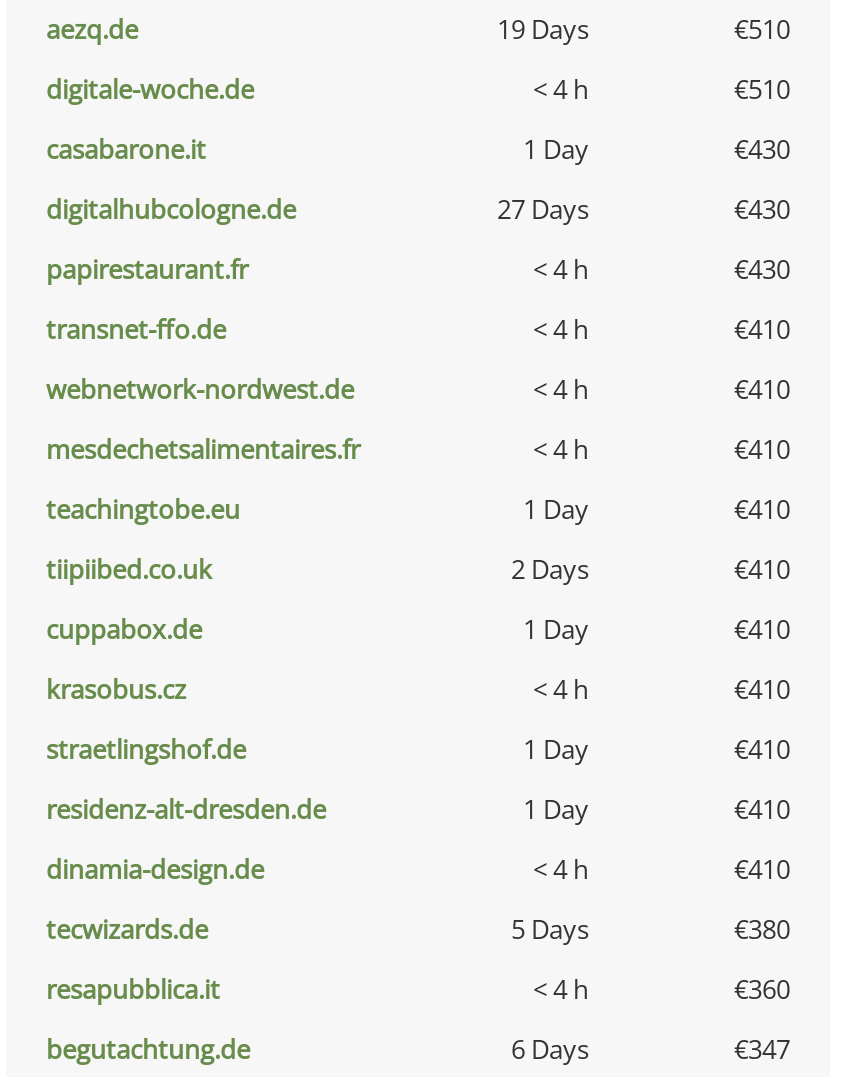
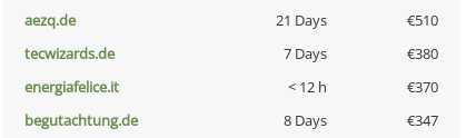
- 19 Days
+ 21 Days

- digitale-woche.de
- < 4 h
- €510
- casabarone.it
- 1 Day
- €430
- digitalhubcologne.de
- 27 Days
- €430
- papirestaurant.fr
- < 4 h
- €430
- transnet-ffo.de
- < 4 h
- €410
- webnetwork-nordwest.de
- < 4 h
- €410
- mesdechetsalimentaires.fr
- < 4 h
- €410
- teachingtobe.eu
- 1 Day
- €410
- tiipiibed.co.uk
- 2 Days
- €410
- cuppabox.de
- 1 Day
- €410
- krasobus.cz
- < 4 h
- €410
- straetlingshof.de
- 1 Day
- €410
- residenz-alt-dresden.de
- 1 Day
- €410
- dinamia-design.de
- < 4 h
- €410

- 5 Days
+ 7 Days

- resapubblica.it
- < 4 h
- €360
+ energiafelice.it
+ < 12 h
+ €370

- 6 Days
+ 8 Days
